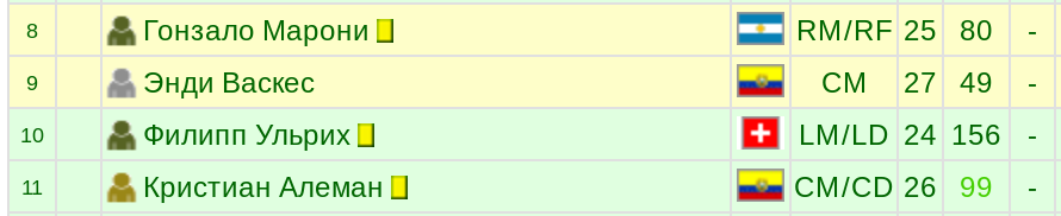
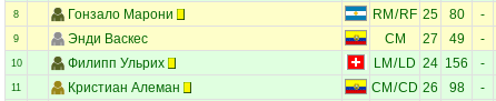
- 99
+ 98
